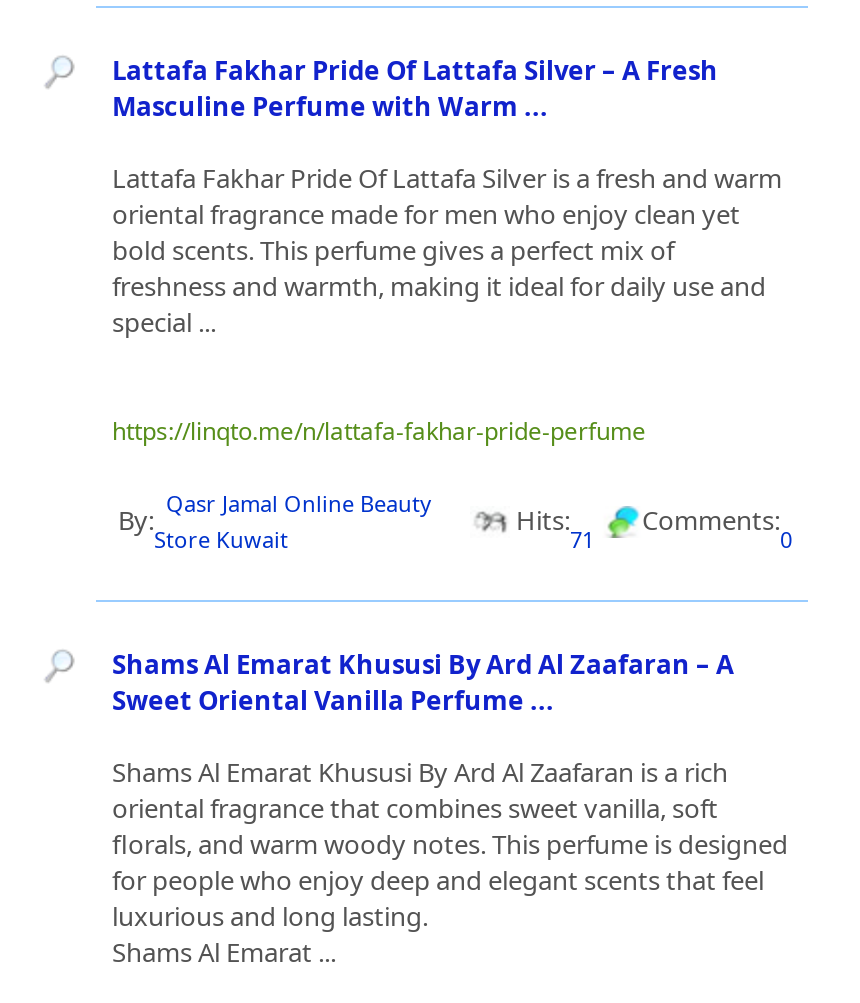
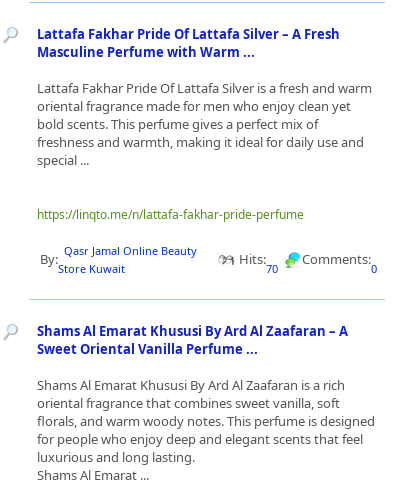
- 71
+ 70
